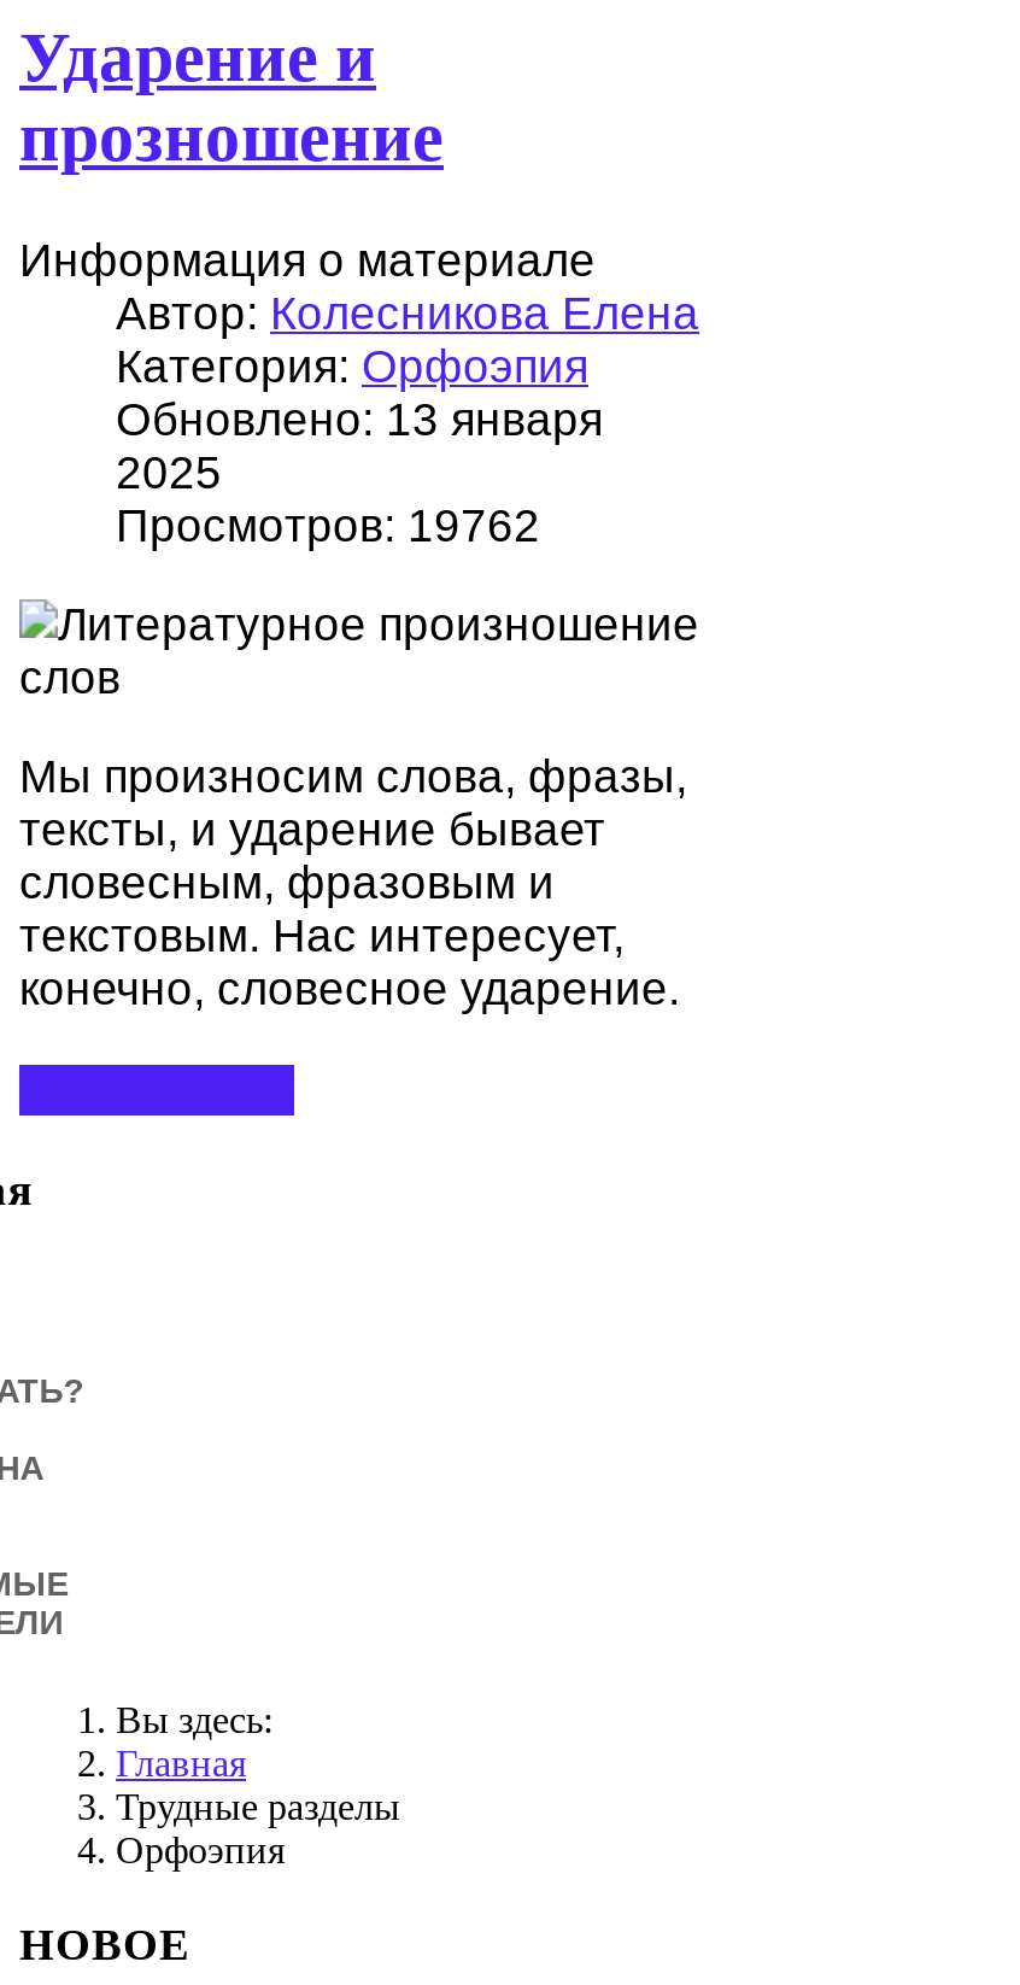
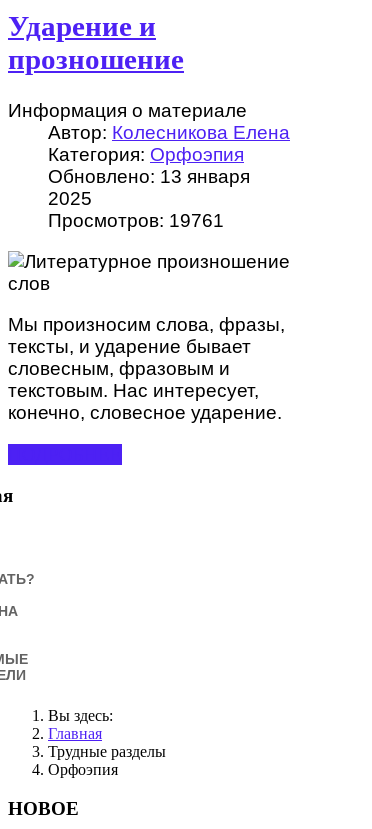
- Просмотров: 19762
+ Просмотров: 19761
